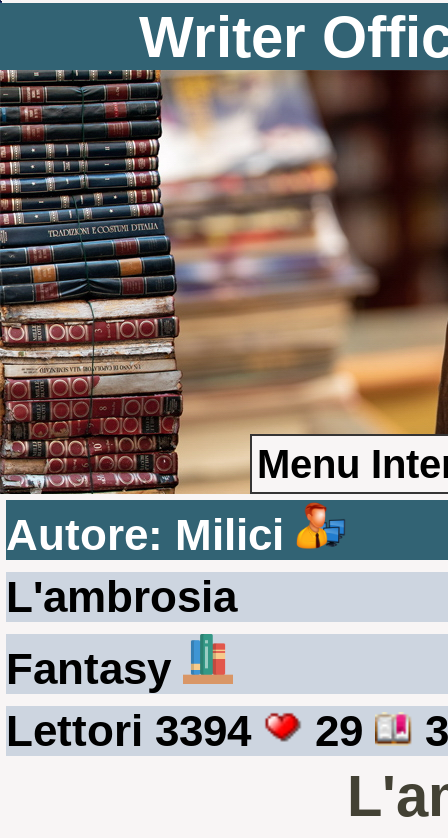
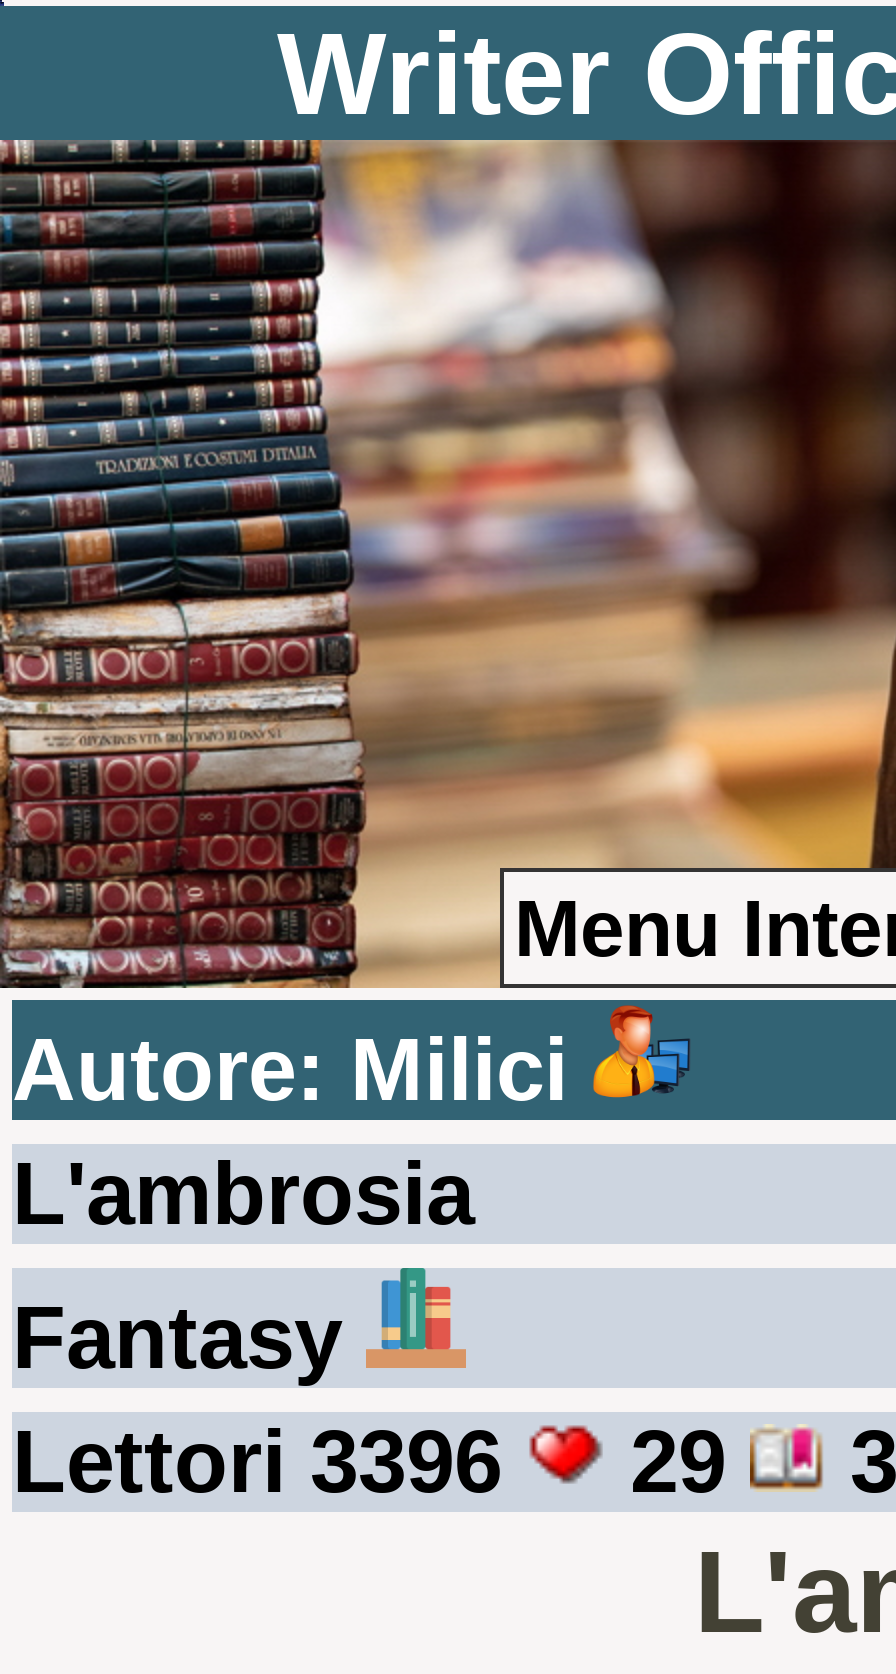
- Lettori 3394
+ Lettori 3396
